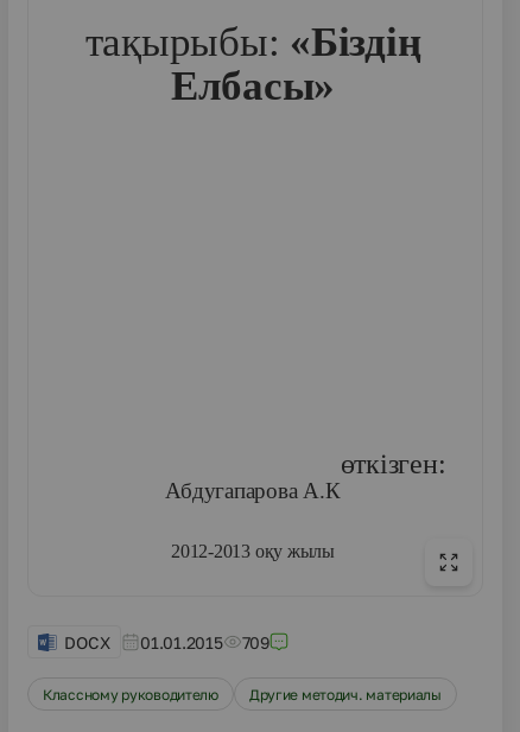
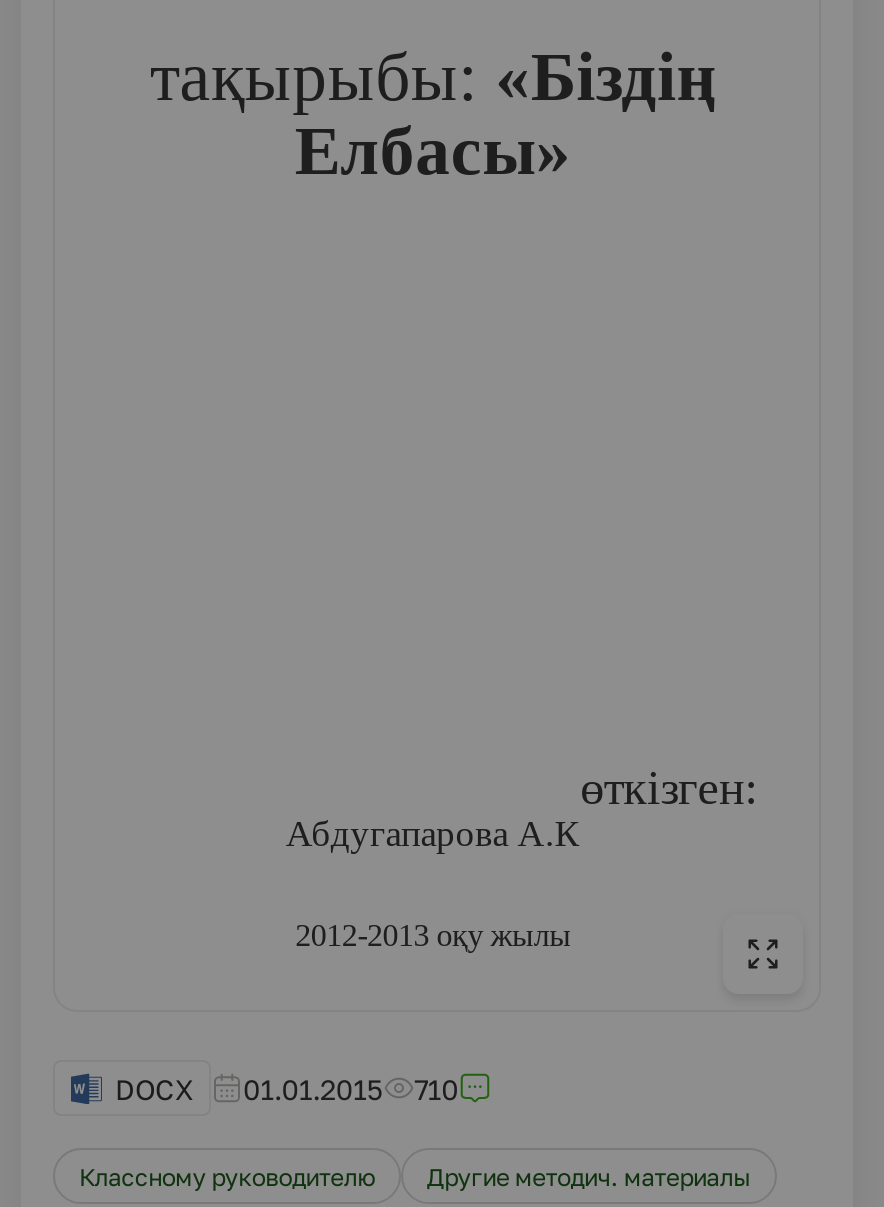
- DOCX 01.01.2015 709
+ DOCX 01.01.2015 710
